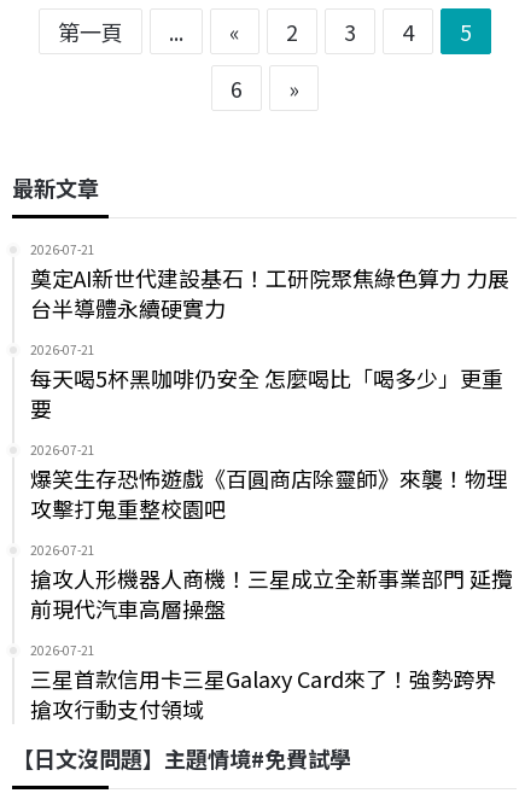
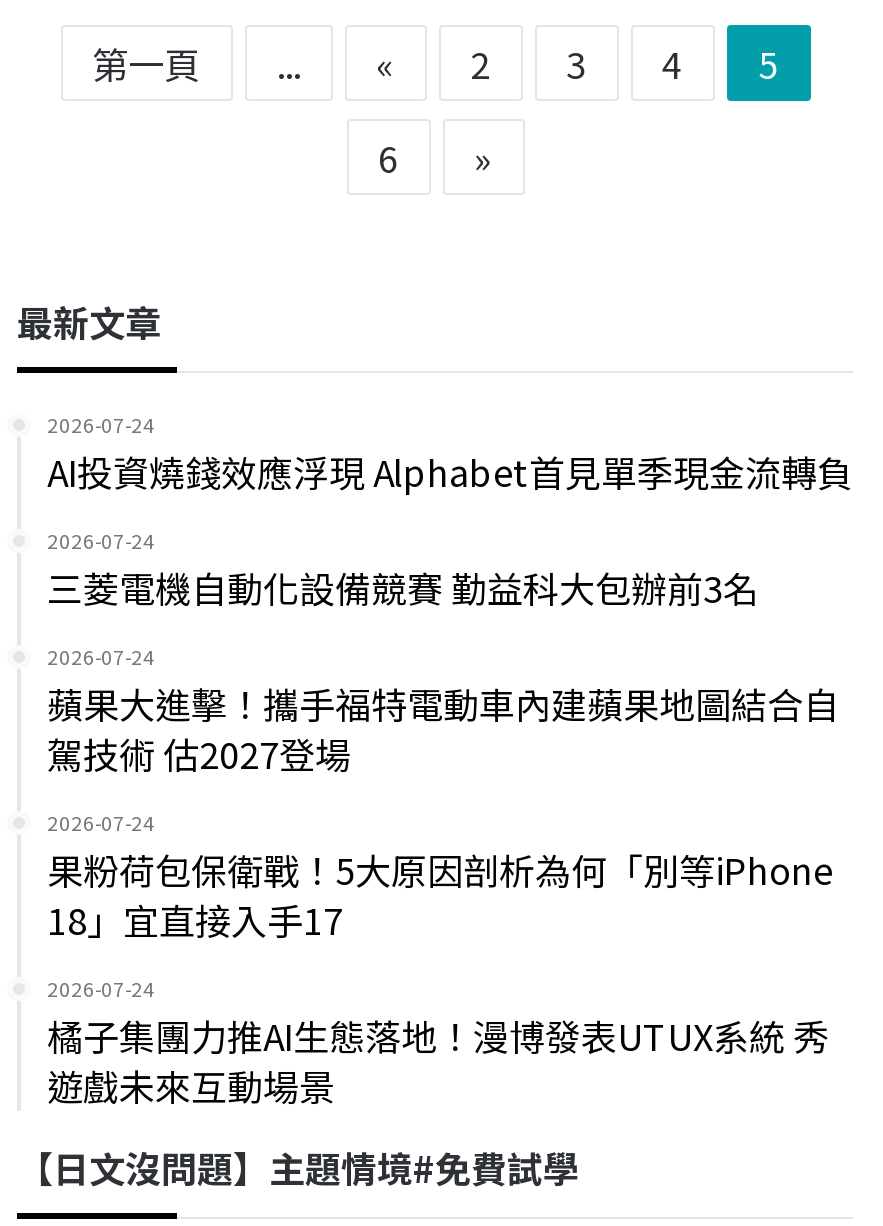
- 2026-07-21
- 奠定AI新世代建設基石！工研院聚焦綠色算力 力展
- 台半導體永續硬實力
+ 2026-07-24
+ AI投資燒錢效應浮現 Alphabet首見單季現金流轉負

- 2026-07-21
- 每天喝5杯黑咖啡仍安全 怎麼喝比「喝多少」更重
- 要
+ 2026-07-24
+ 三菱電機自動化設備競賽 勤益科大包辦前3名

- 2026-07-21
- 爆笑生存恐怖遊戲《百圓商店除靈師》來襲！物理
- 攻擊打鬼重整校園吧
+ 2026-07-24
+ 蘋果大進擊！攜手福特電動車內建蘋果地圖結合自
+ 駕技術 估2027登場

- 2026-07-21
- 搶攻人形機器人商機！三星成立全新事業部門 延攬
- 前現代汽車高層操盤
+ 2026-07-24
+ 果粉荷包保衛戰！5大原因剖析為何「別等iPhone
+ 18」宜直接入手17

- 2026-07-21
- 三星首款信用卡三星Galaxy Card來了！強勢跨界
- 搶攻行動支付領域
+ 2026-07-24
+ 橘子集團力推AI生態落地！漫博發表UTUX系統 秀
+ 遊戲未來互動場景
